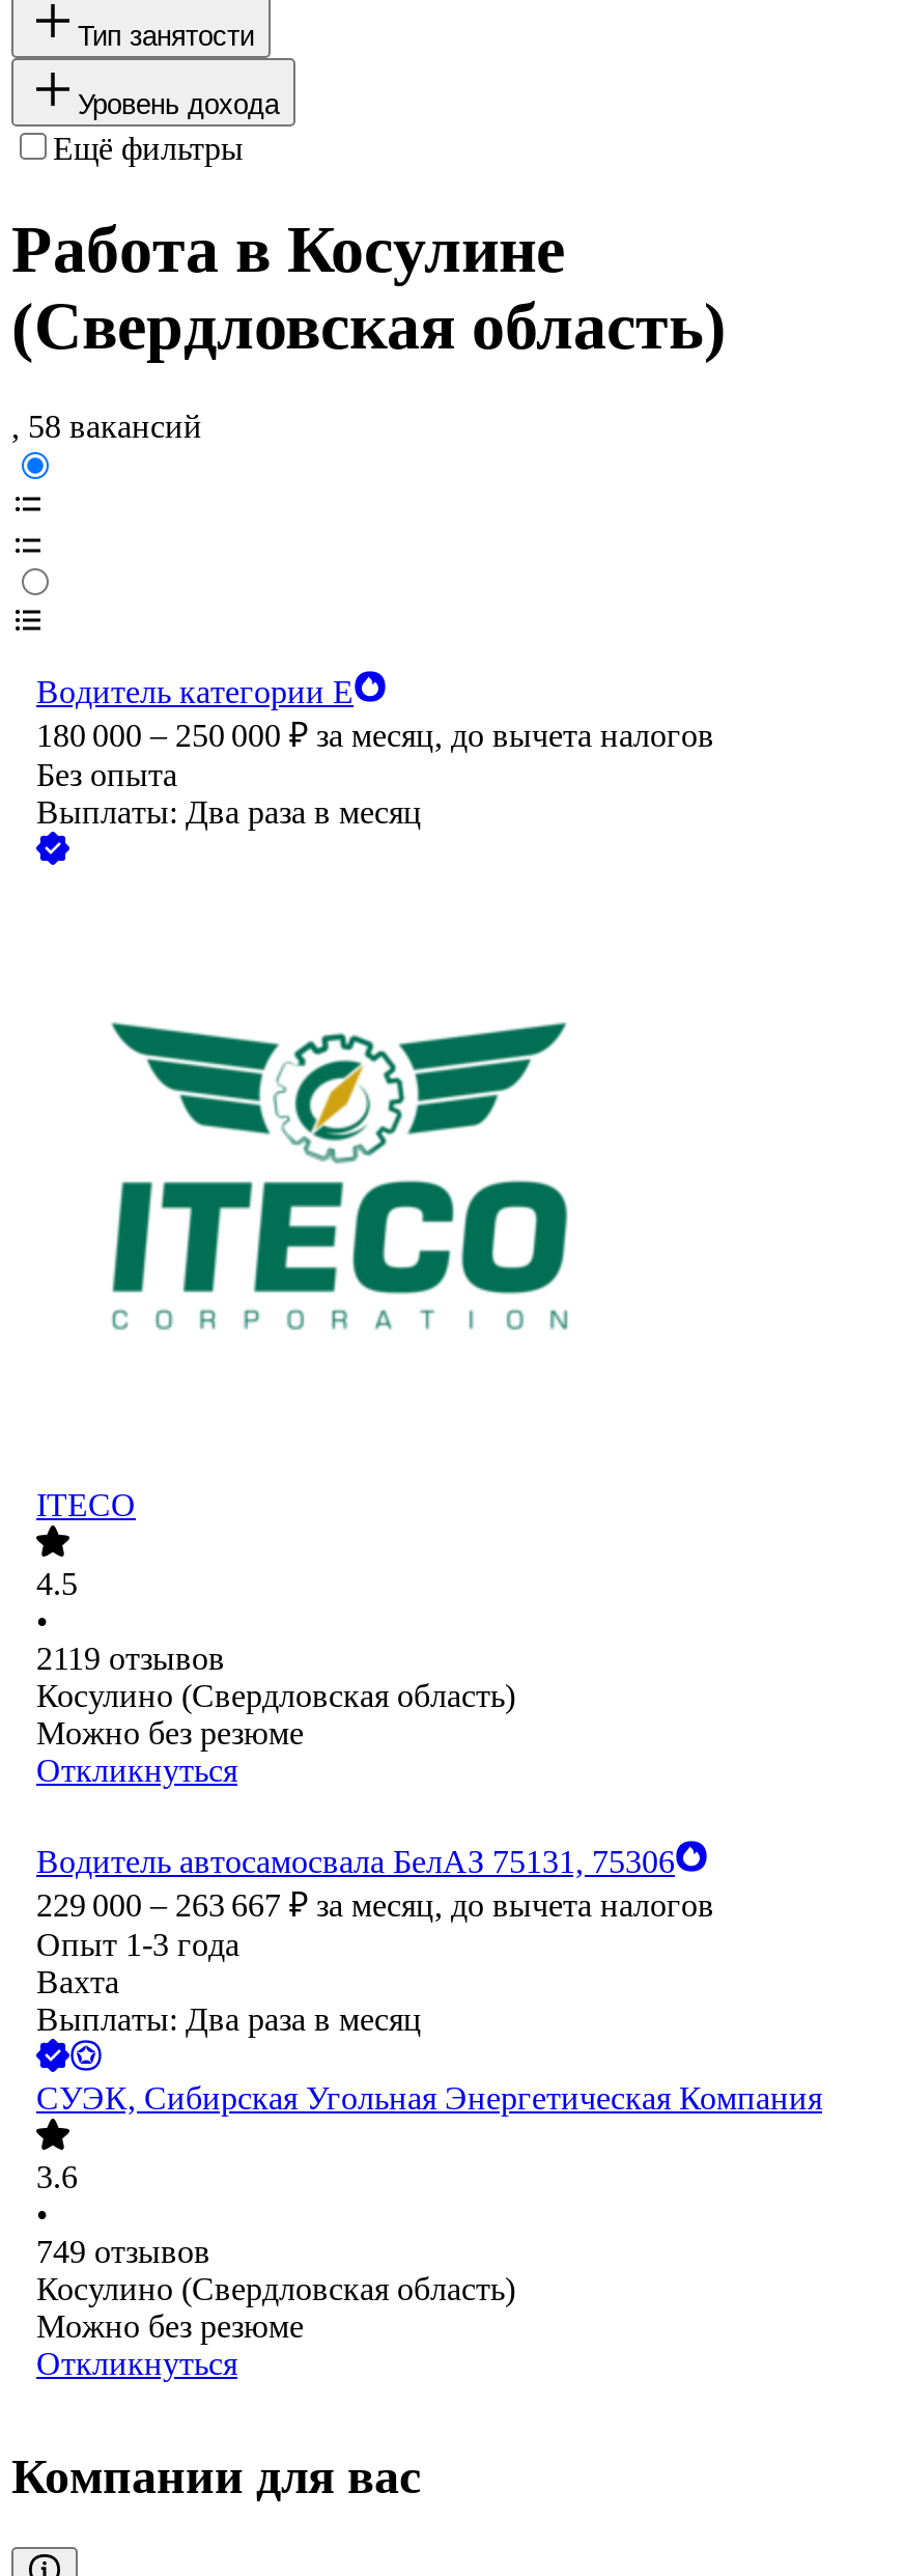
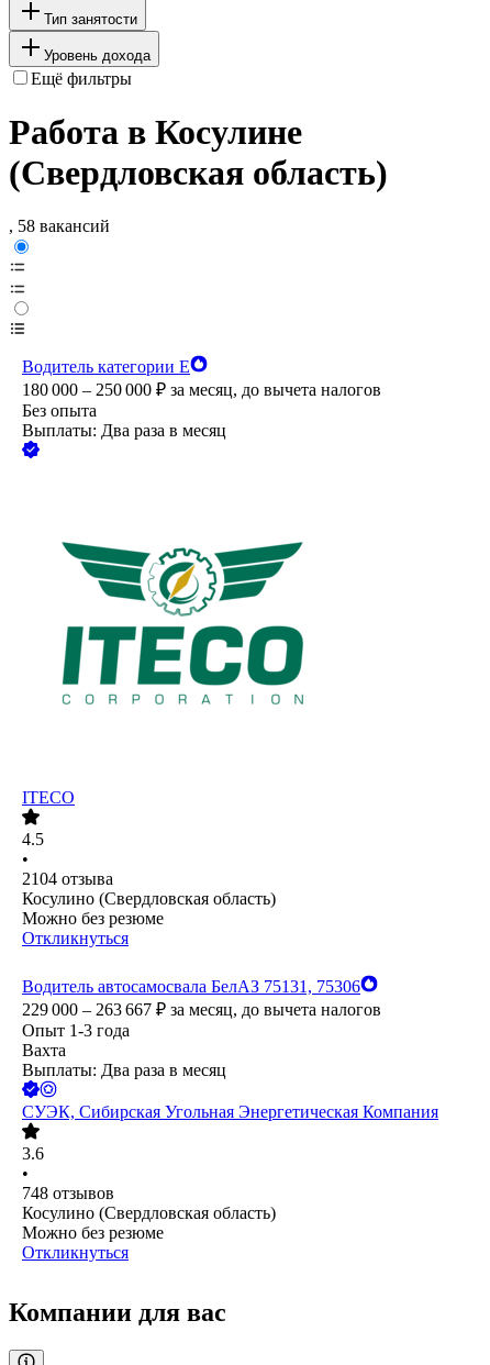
- 2119 отзывов
+ 2104 отзыва

- 749 отзывов
+ 748 отзывов
